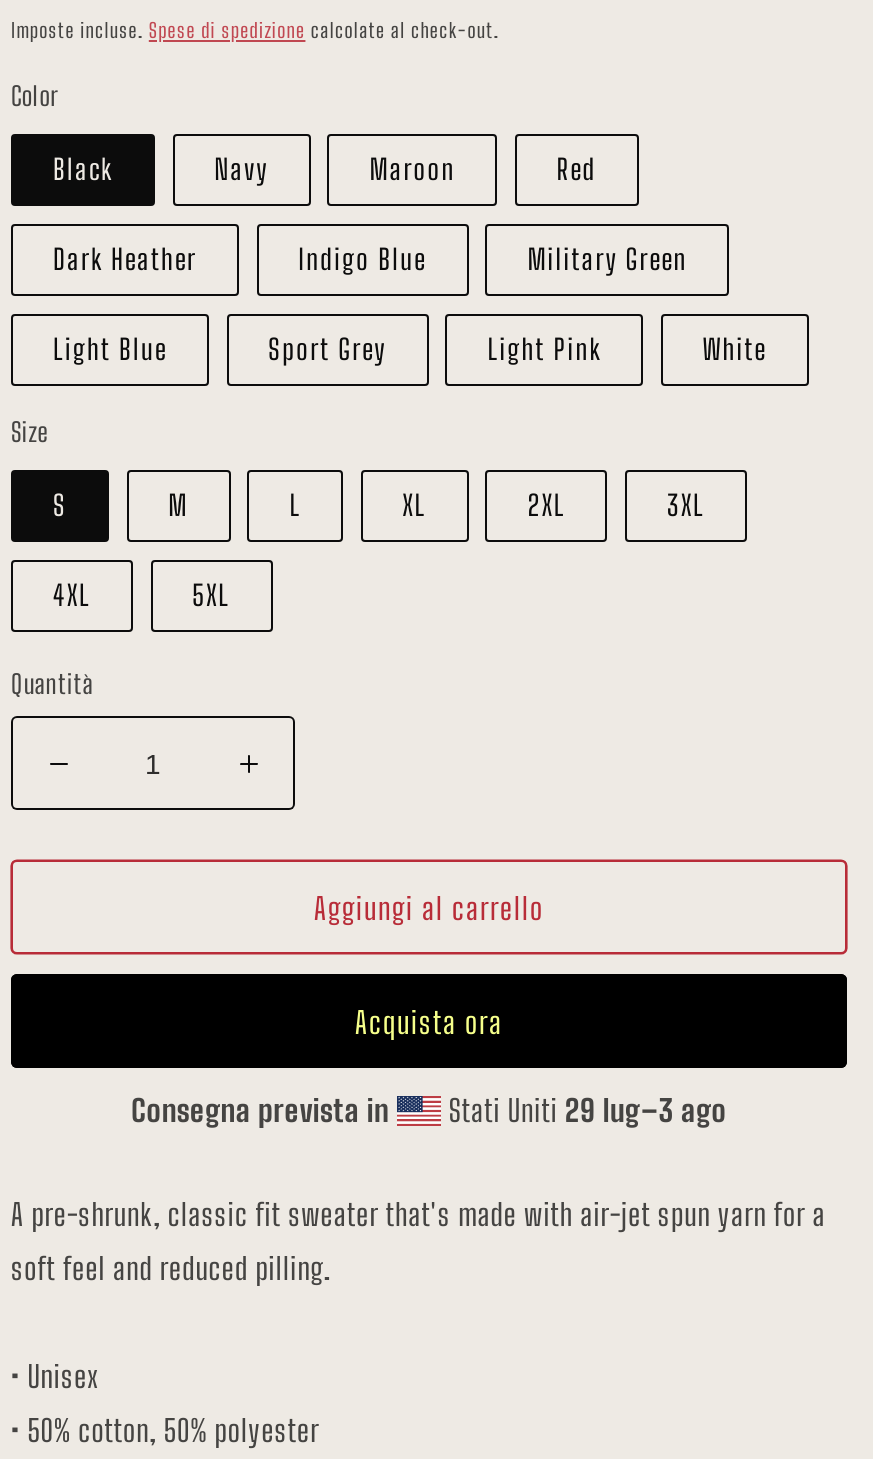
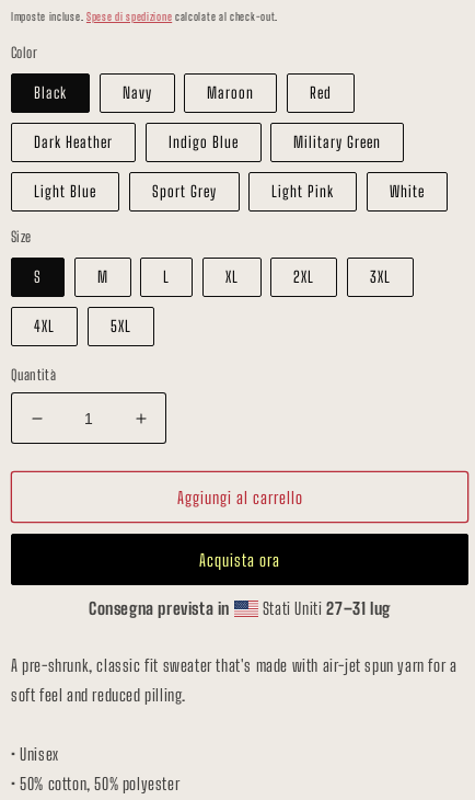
- Stati Uniti 29 lug–3 ago
+ Stati Uniti 27–31 lug
